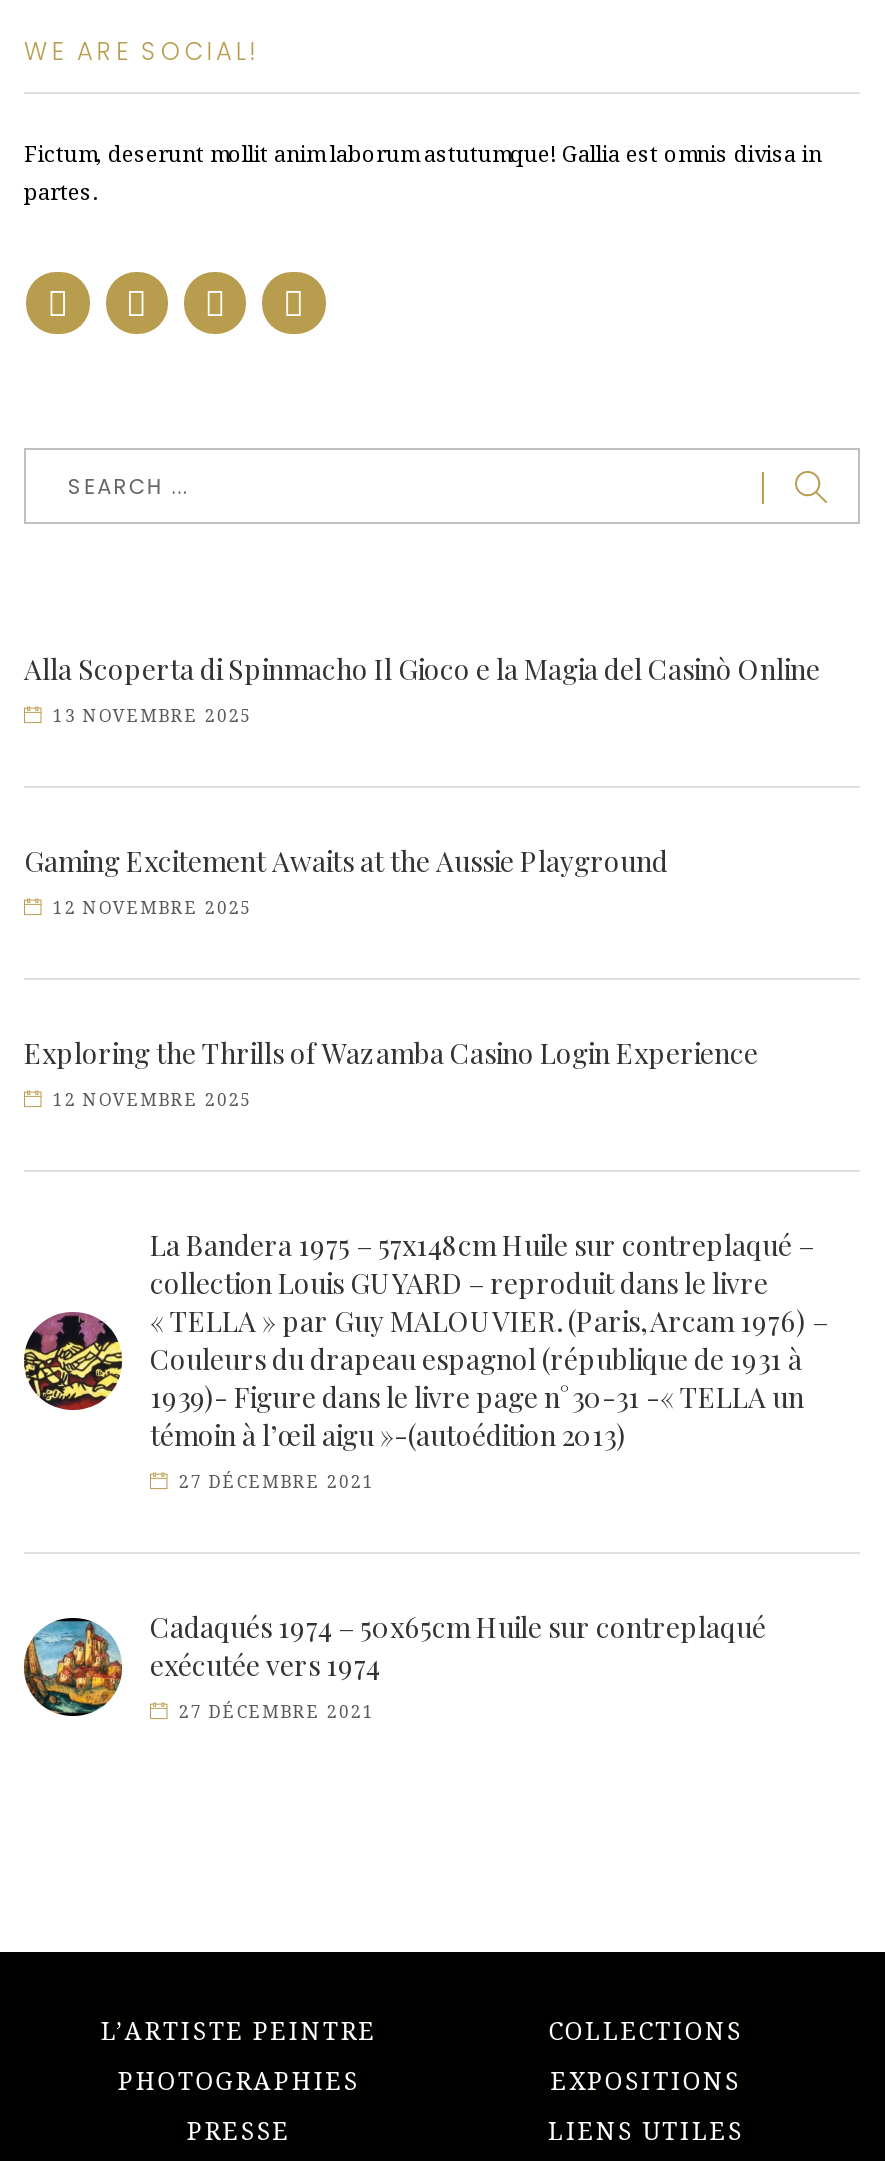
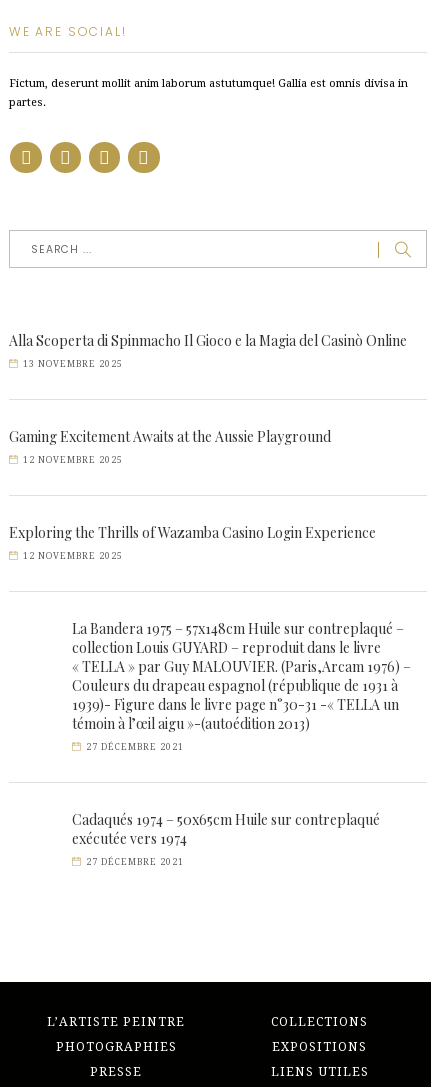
- [image]

- [image]
